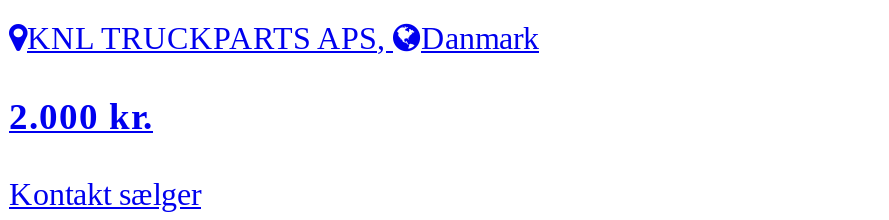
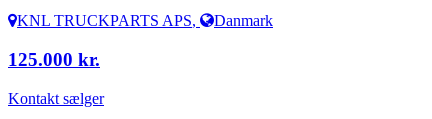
- 2.000 kr.
+ 125.000 kr.
